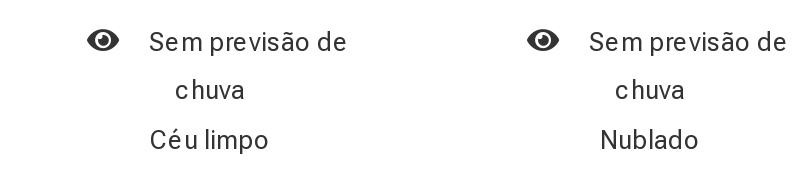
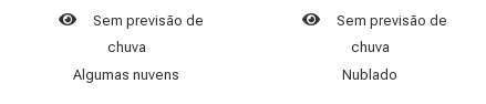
- Céu limpo
+ Algumas nuvens
